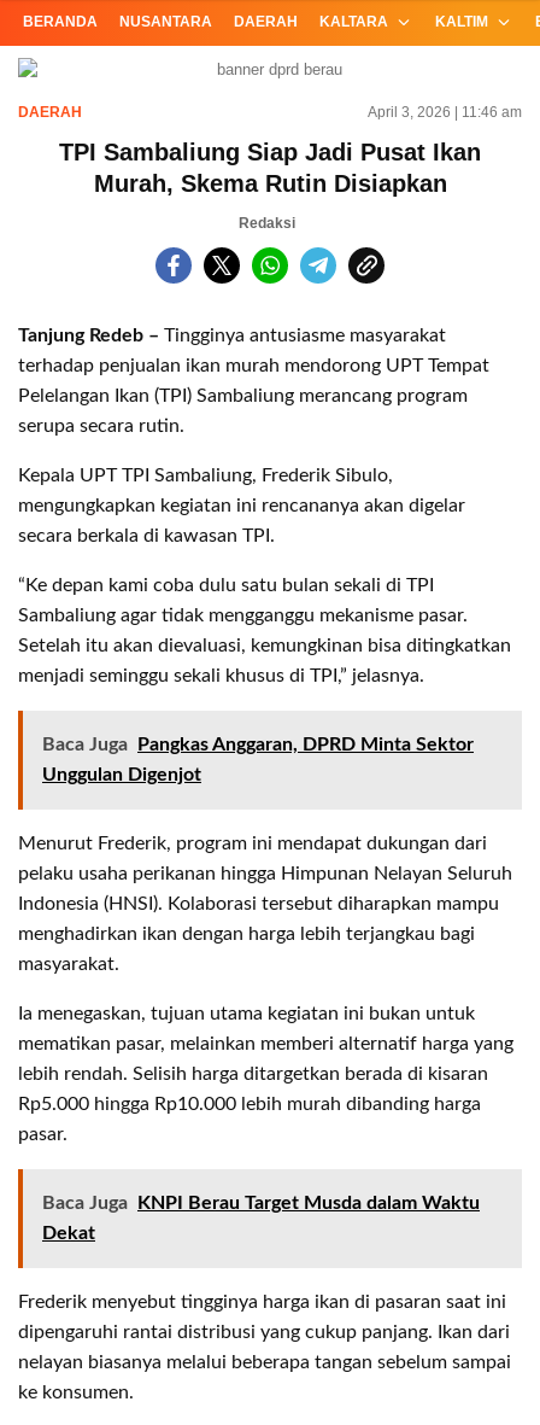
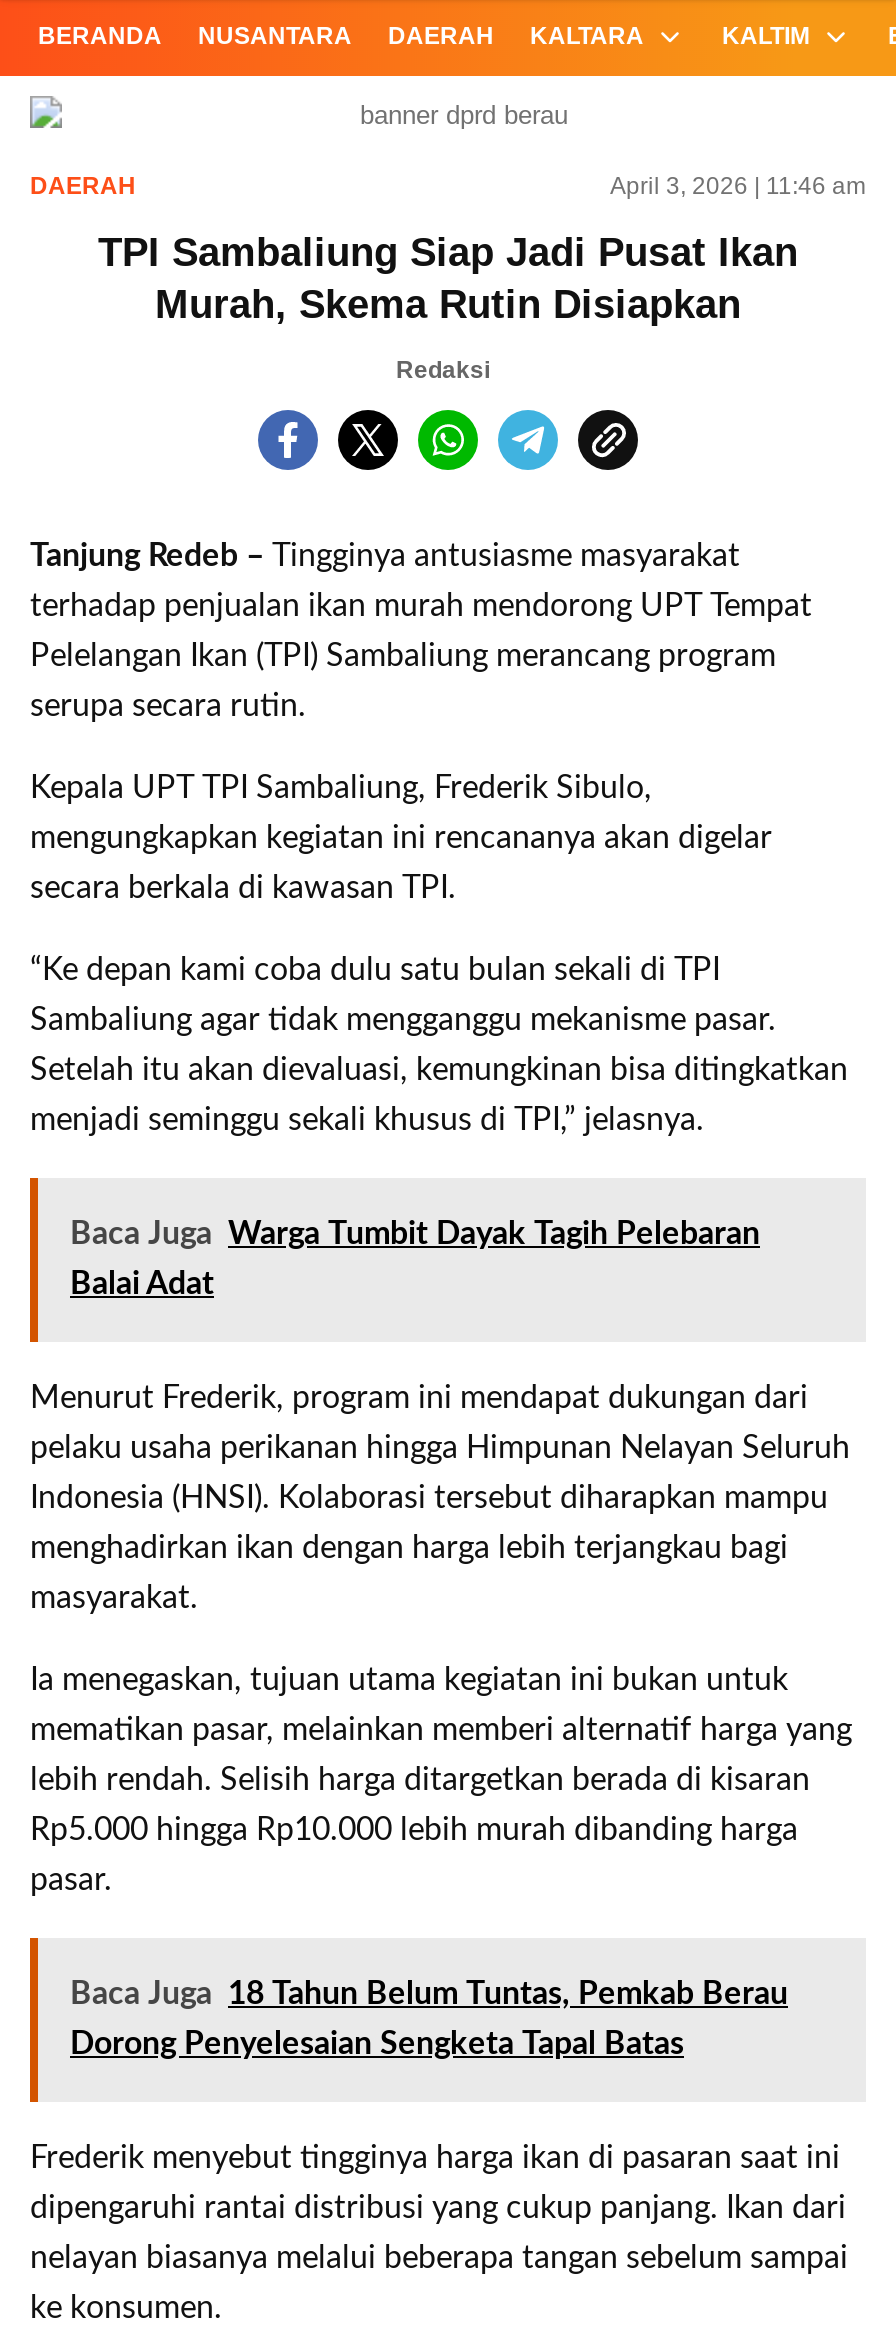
- Baca Juga Pangkas Anggaran, DPRD Minta Sektor
+ Baca Juga Warga Tumbit Dayak Tagih Pelebaran

- Unggulan Digenjot
+ Balai Adat

- Baca Juga KNPI Berau Target Musda dalam Waktu
+ Baca Juga 18 Tahun Belum Tuntas, Pemkab Berau

- Dekat
+ Dorong Penyelesaian Sengketa Tapal Batas
